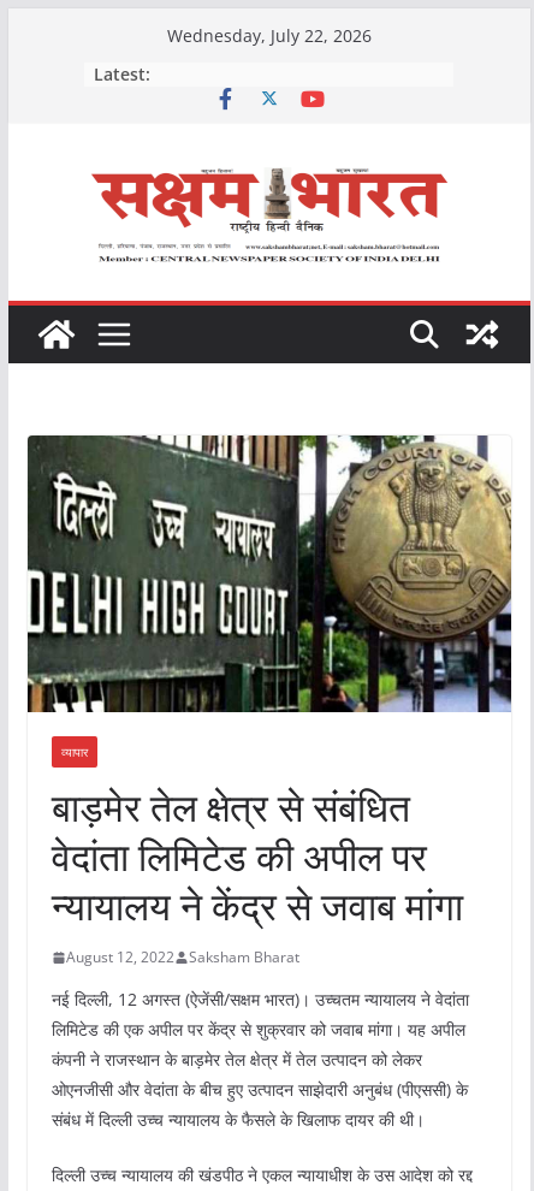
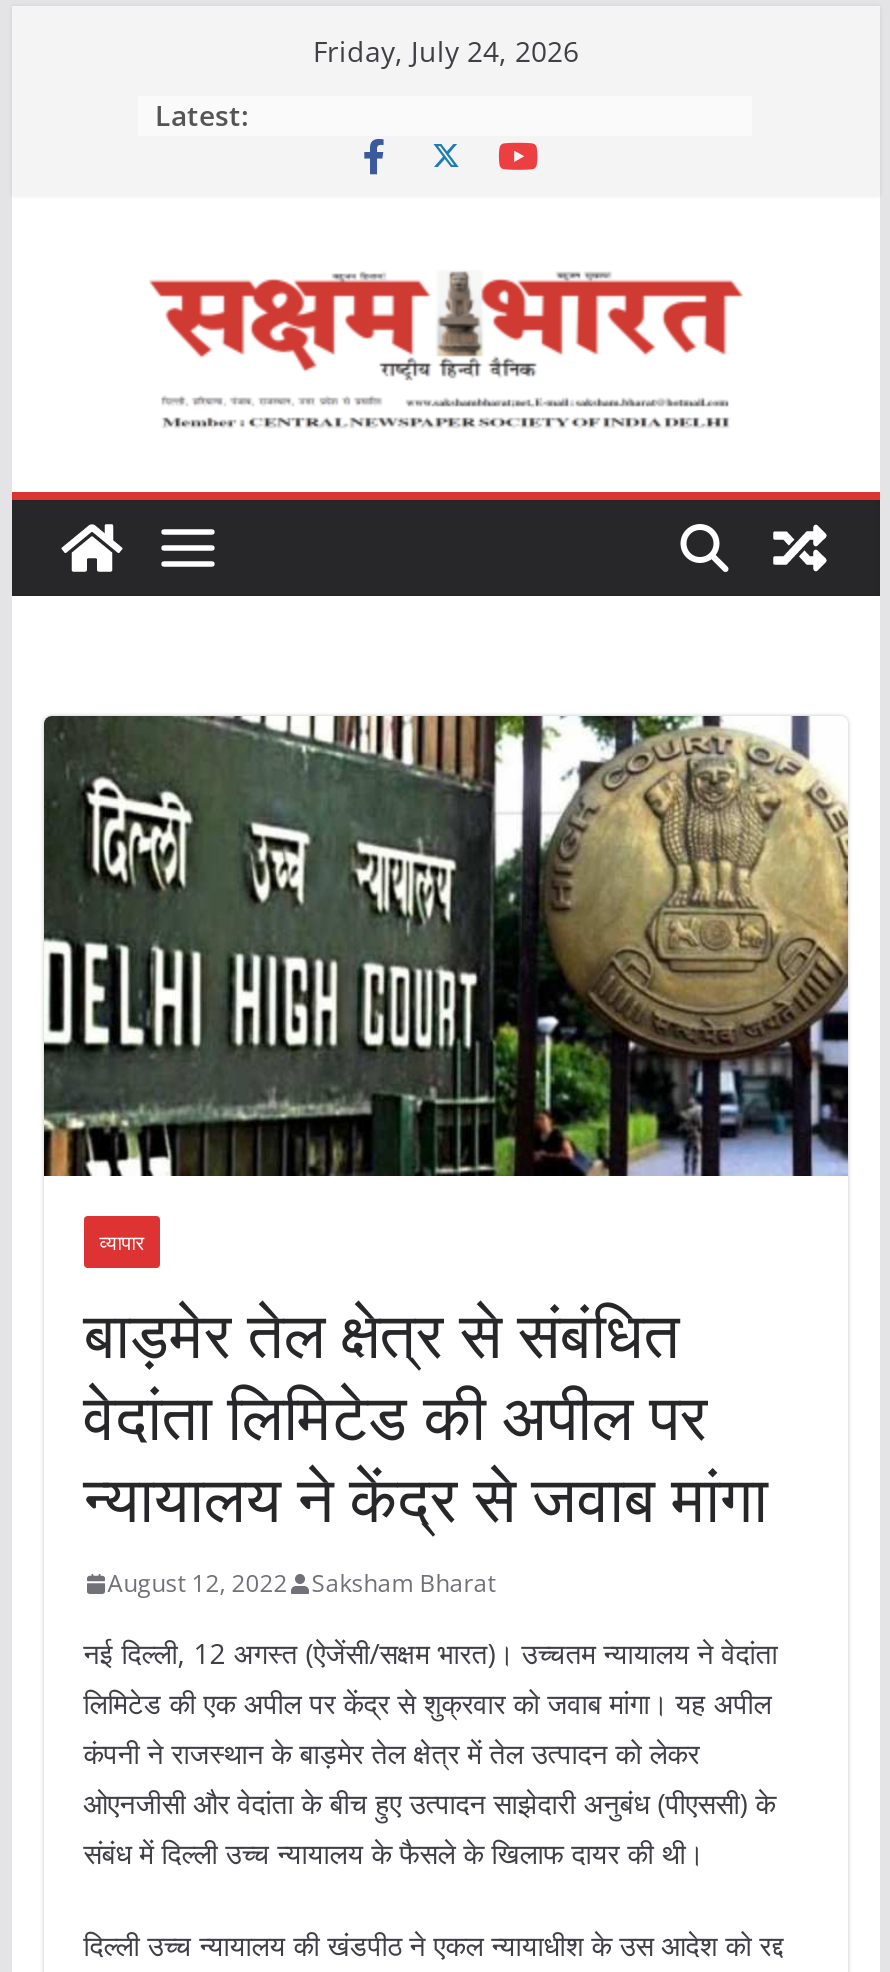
- Wednesday, July 22, 2026
+ Friday, July 24, 2026
